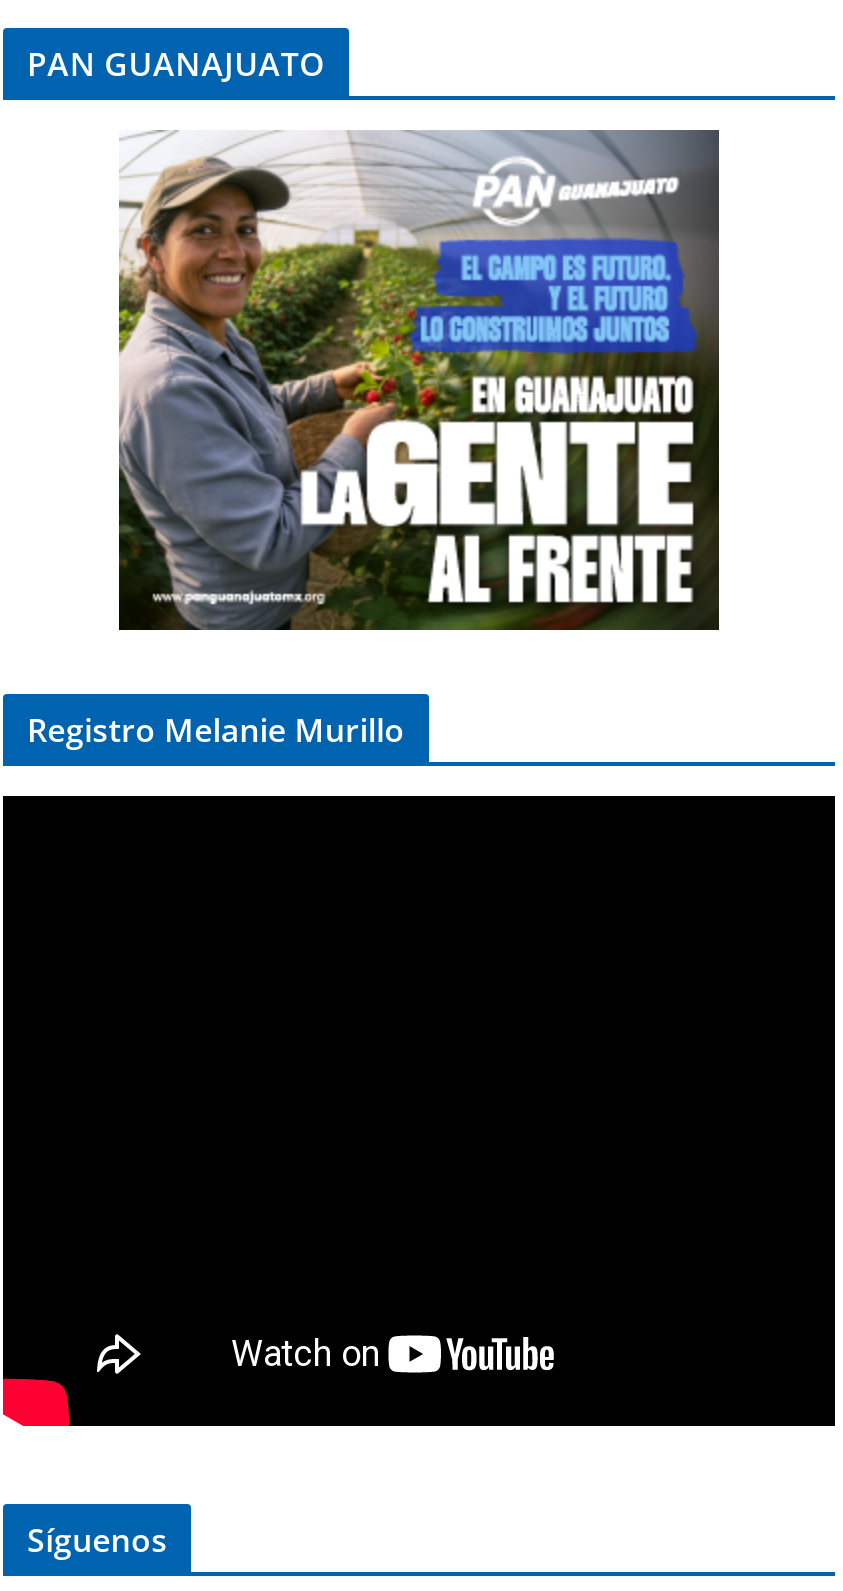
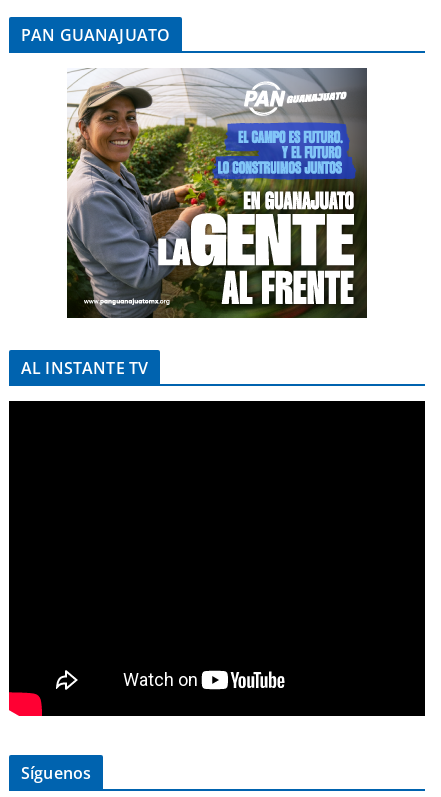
- Registro Melanie Murillo
+ AL INSTANTE TV
